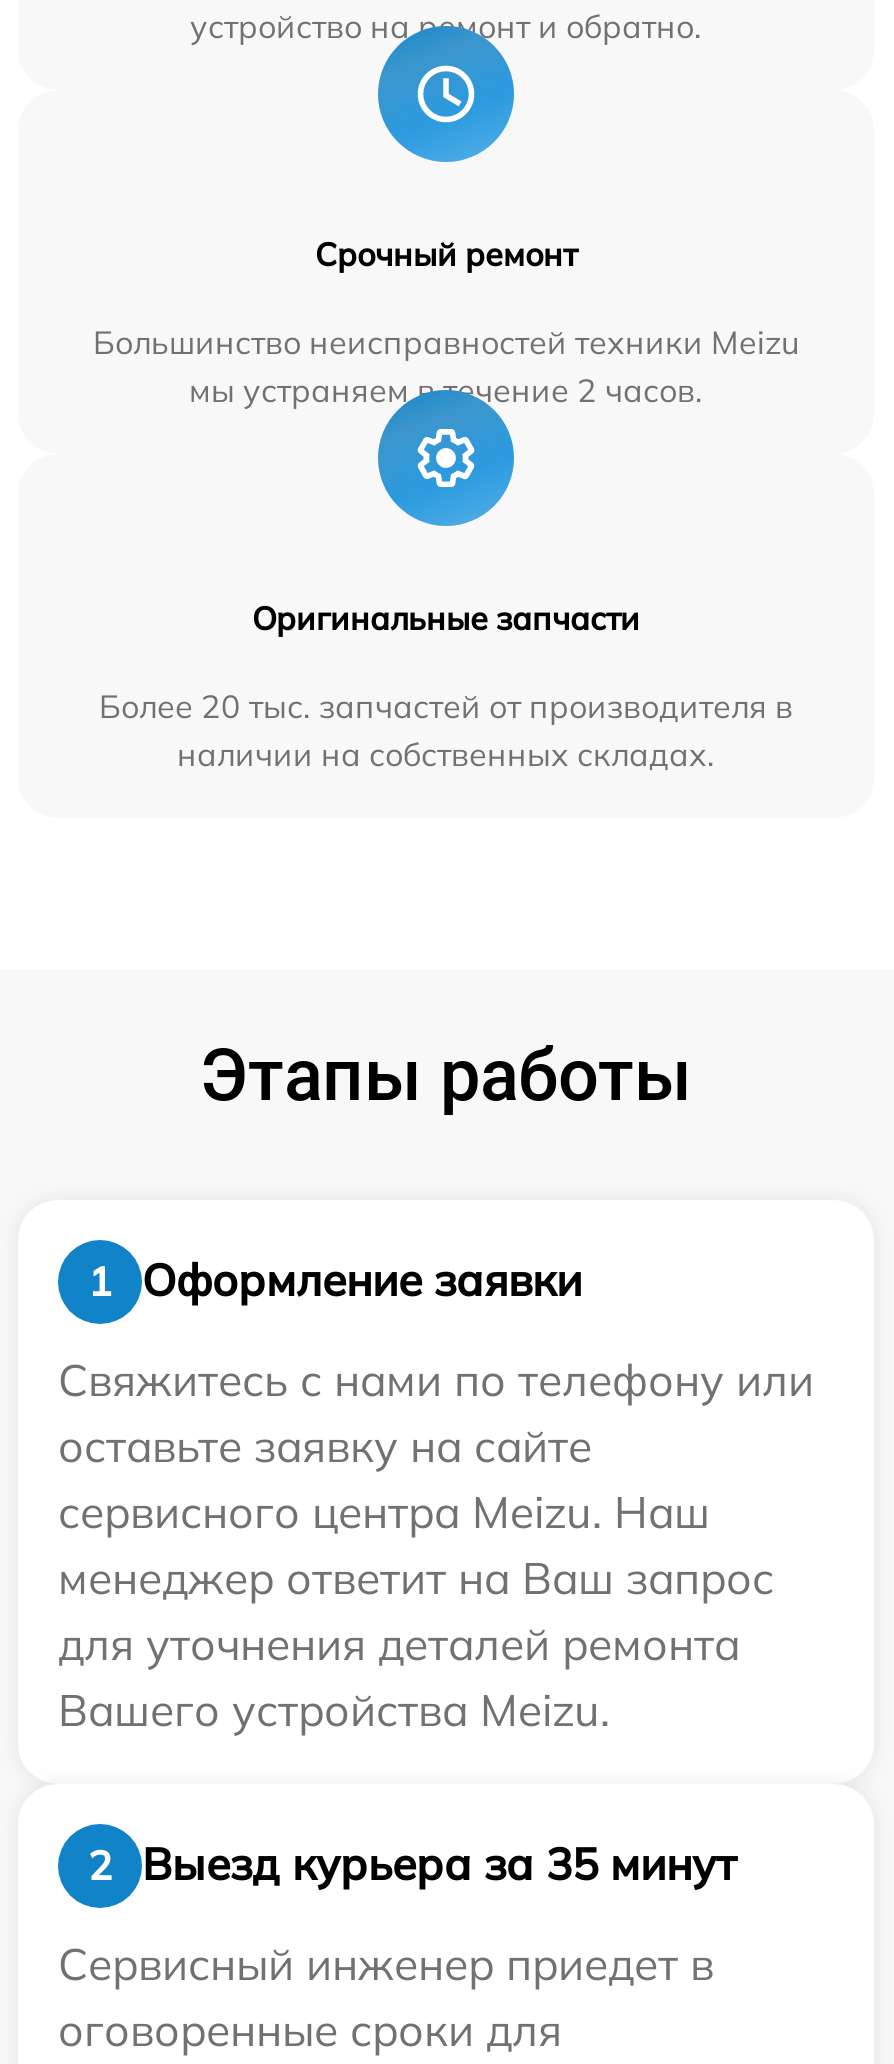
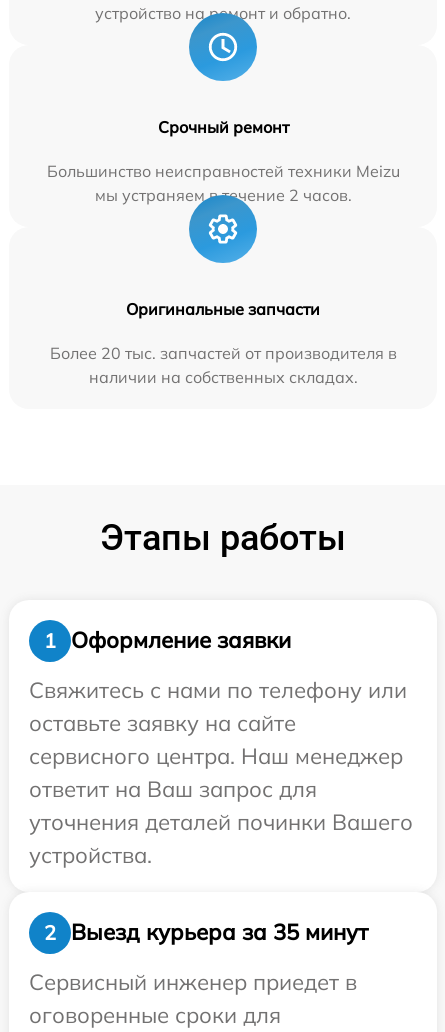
- сервисного центра Meizu. Наш
- менеджер ответит на Ваш запрос
- для уточнения деталей ремонта
- Вашего устройства Meizu.
+ сервисного центра. Наш менеджер
+ ответит на Ваш запрос для
+ уточнения деталей починки Вашего
+ устройства.
